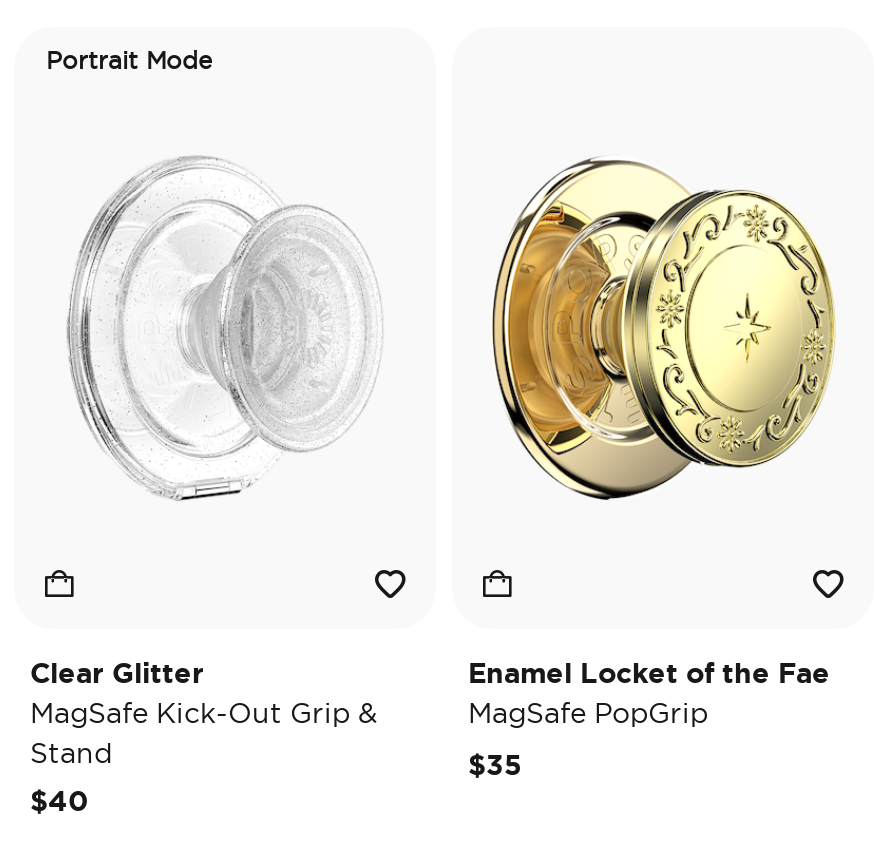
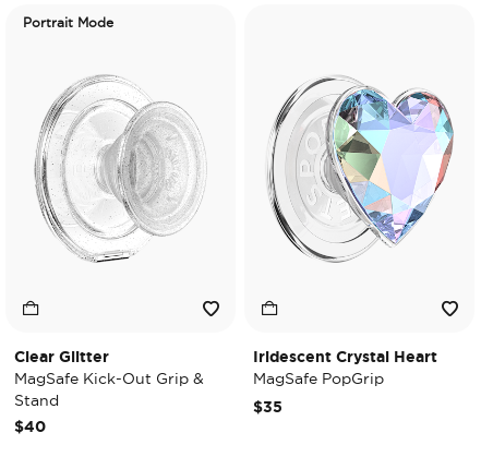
- [image]
+ [image]

- Enamel Locket of the Fae
+ Iridescent Crystal Heart
